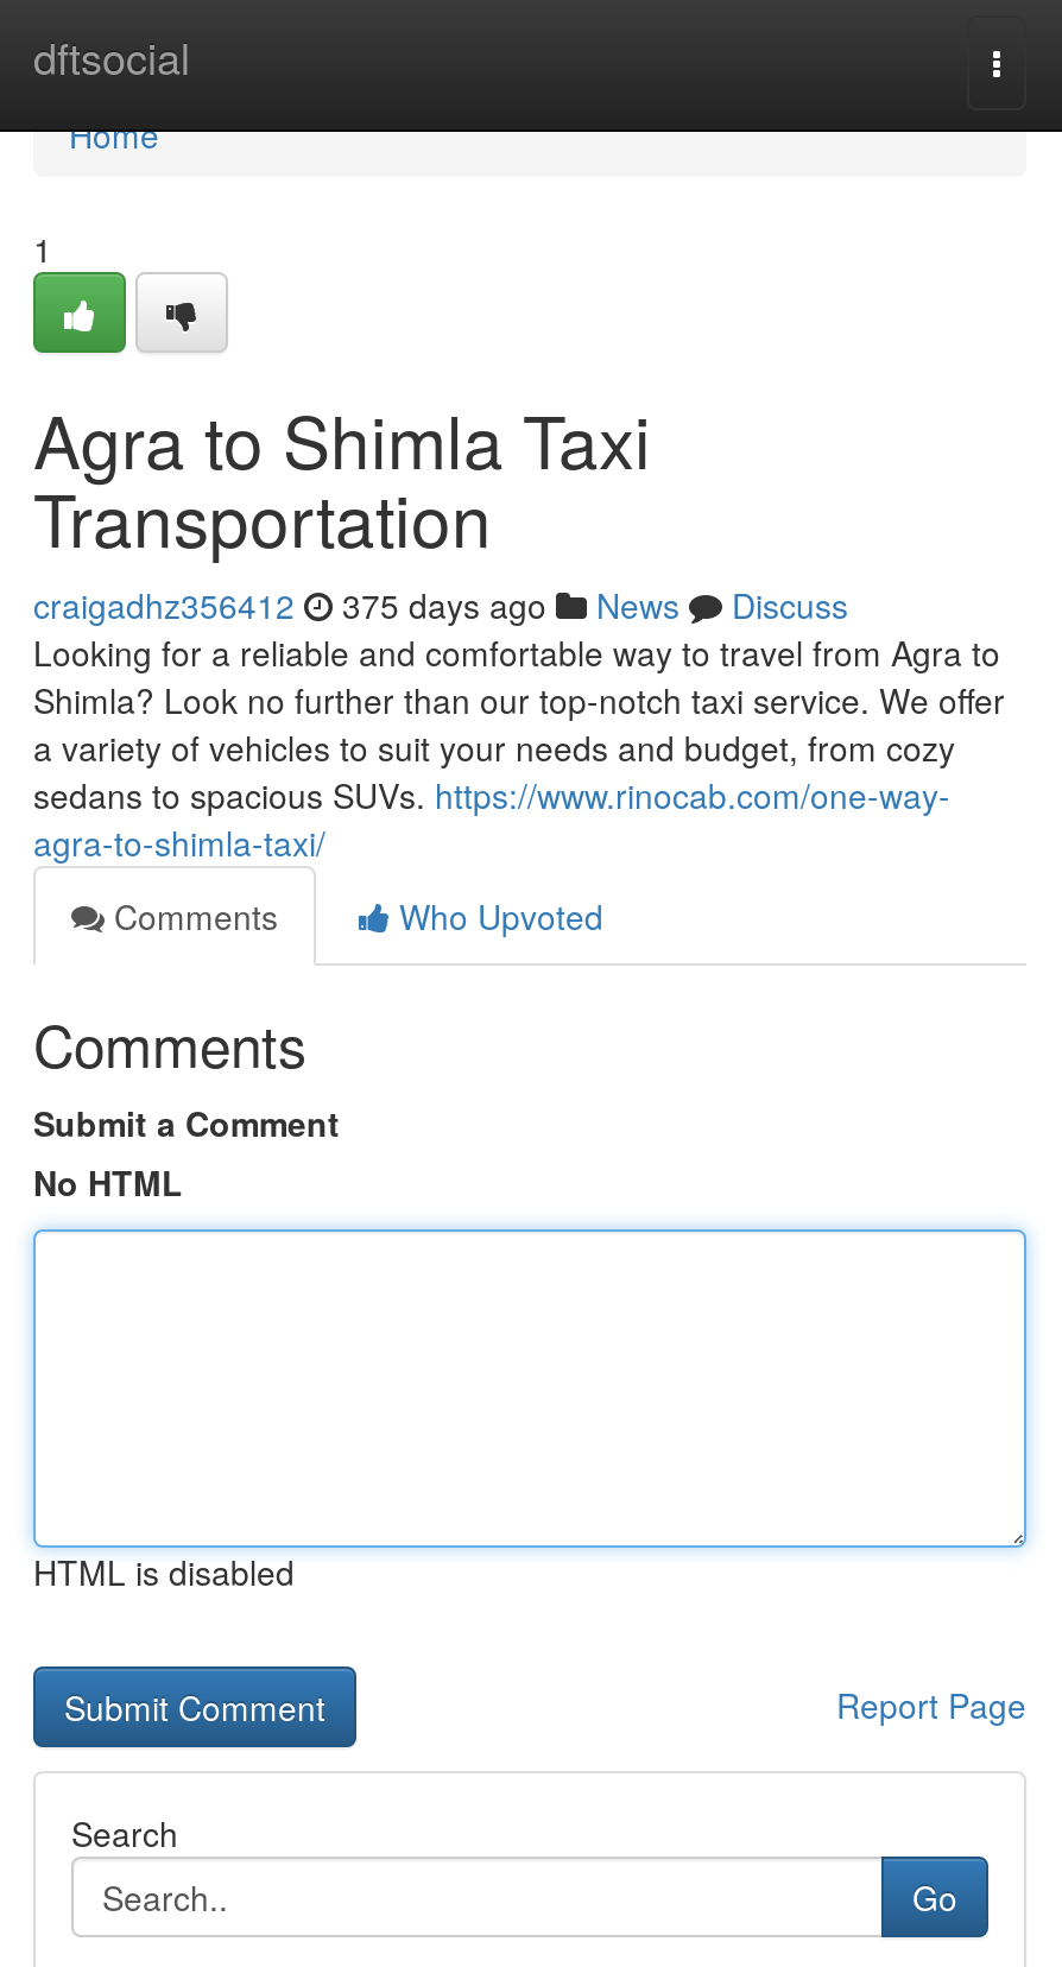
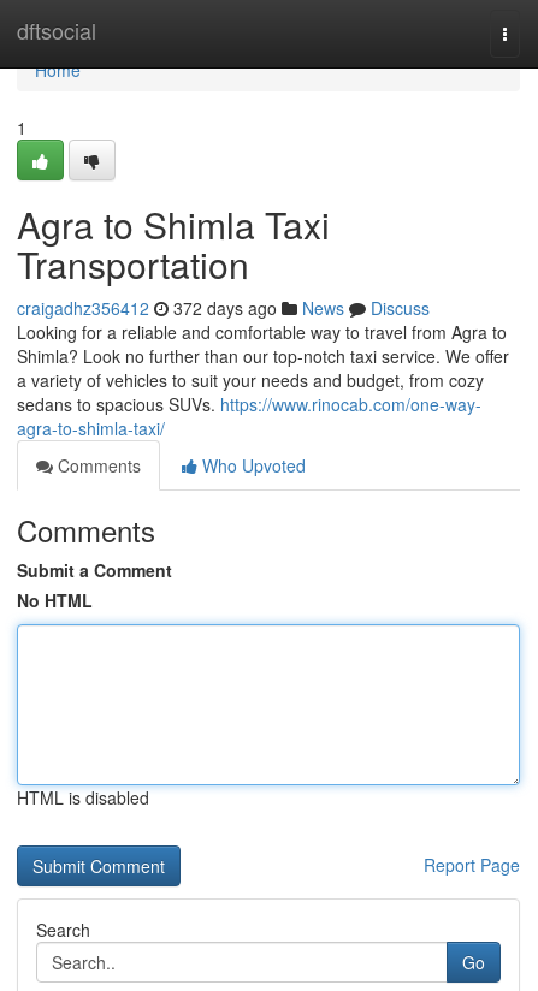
- craigadhz356412 375 days ago News Discuss
+ craigadhz356412 372 days ago News Discuss
